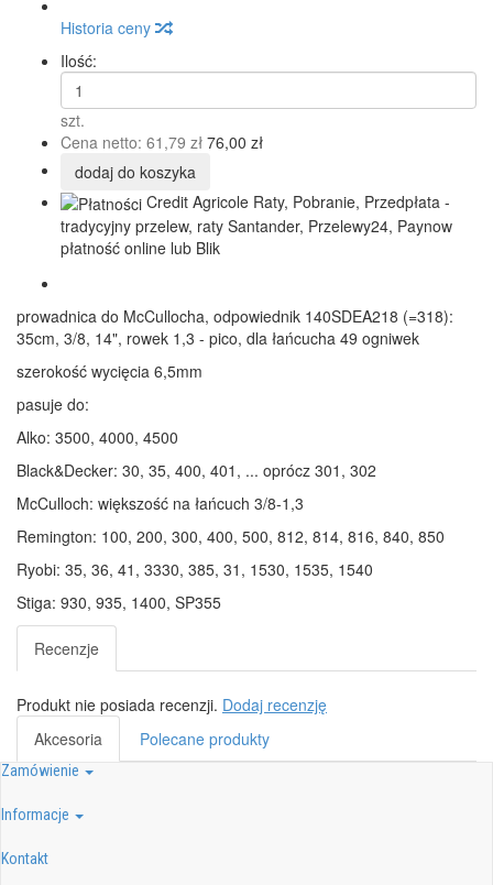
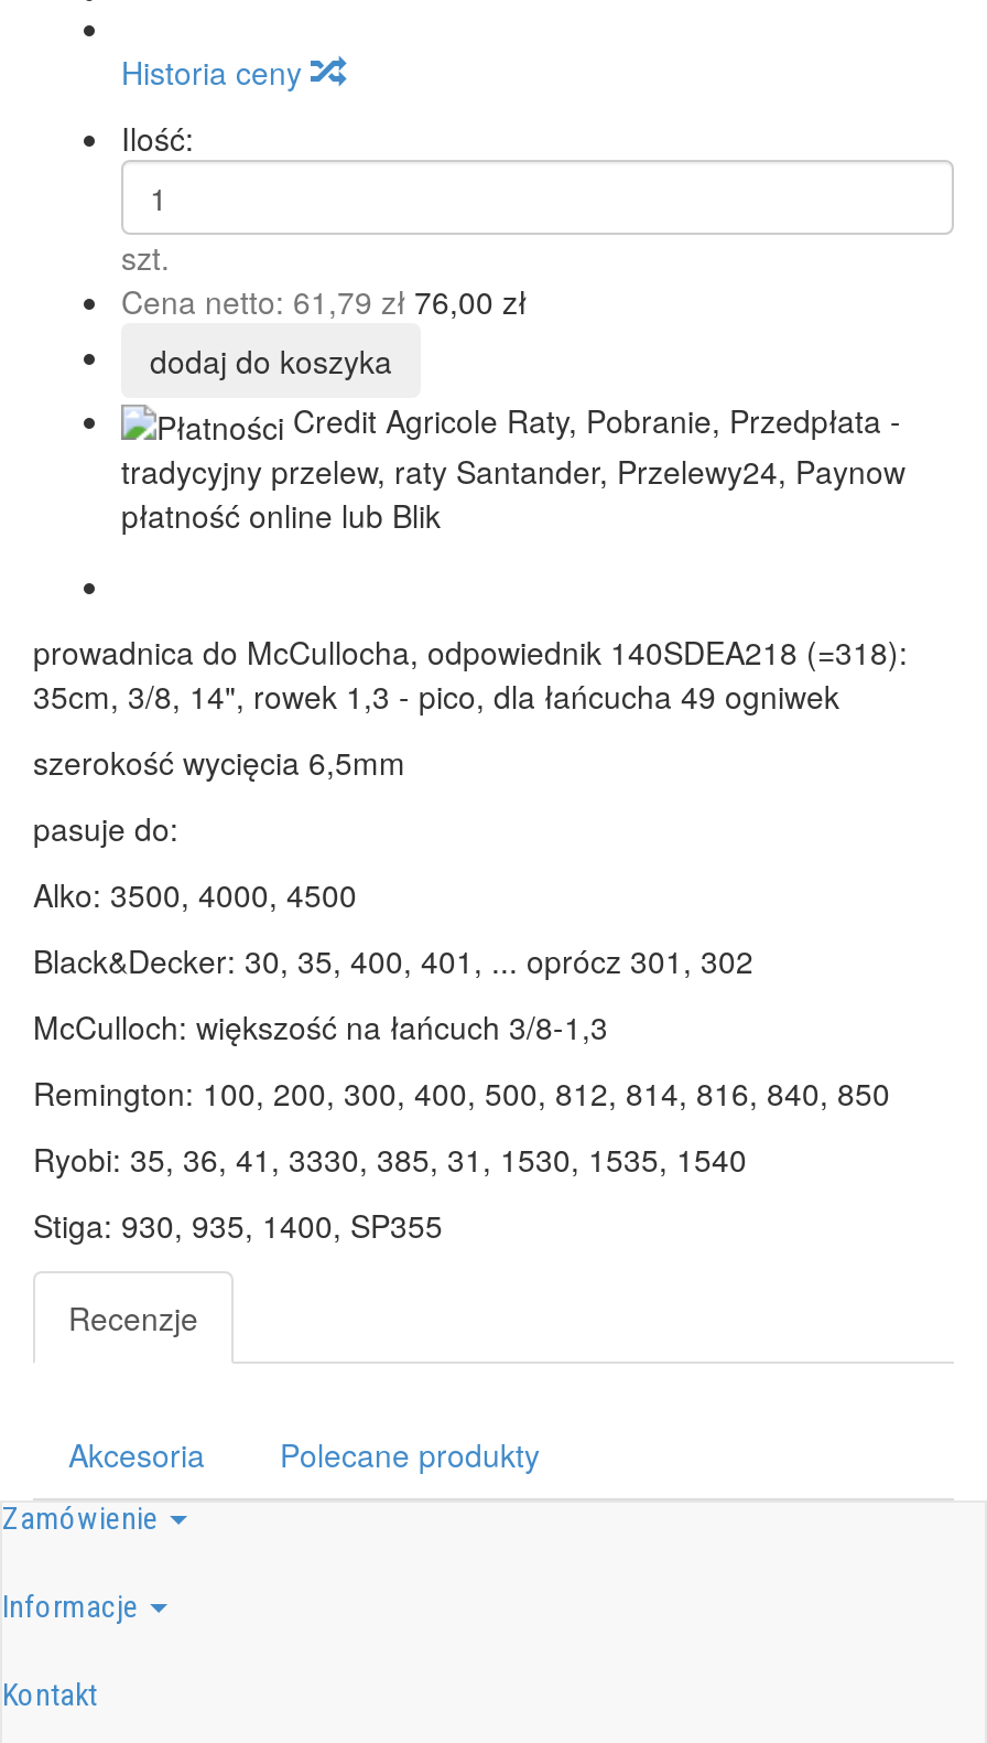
- Produkt nie posiada recenzji. Dodaj recenzję
